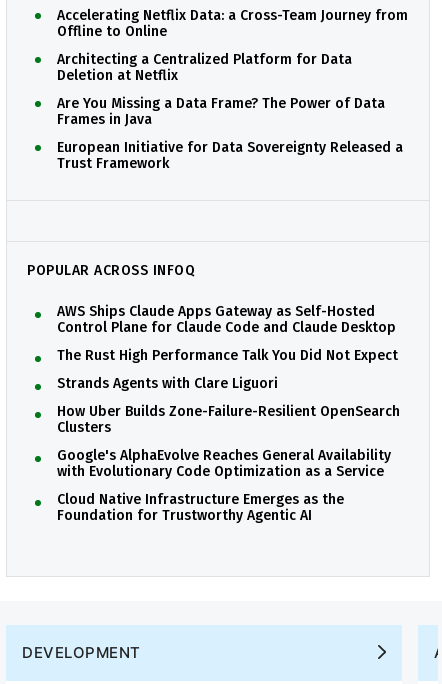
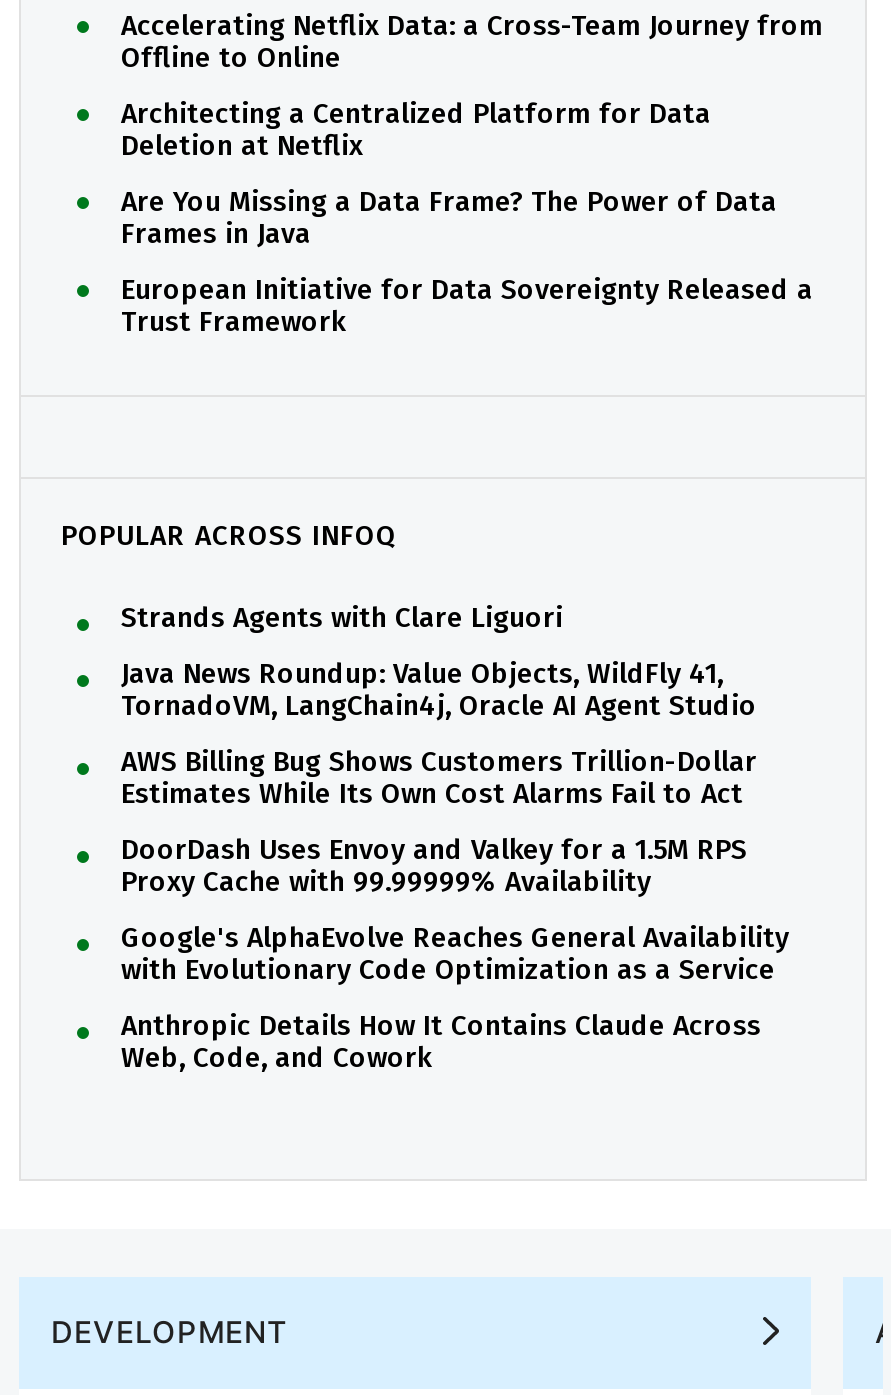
- AWS Ships Claude Apps Gateway as Self-Hosted
- Control Plane for Claude Code and Claude Desktop
- The Rust High Performance Talk You Did Not Expect

moved up: Strands Agents with Clare Liguori

- How Uber Builds Zone-Failure-Resilient OpenSearch
- Clusters
+ Java News Roundup: Value Objects, WildFly 41,
+ TornadoVM, LangChain4j, Oracle AI Agent Studio
+ AWS Billing Bug Shows Customers Trillion-Dollar
+ Estimates While Its Own Cost Alarms Fail to Act
+ DoorDash Uses Envoy and Valkey for a 1.5M RPS
+ Proxy Cache with 99.99999% Availability

- Cloud Native Infrastructure Emerges as the
- Foundation for Trustworthy Agentic AI
+ Anthropic Details How It Contains Claude Across
+ Web, Code, and Cowork
